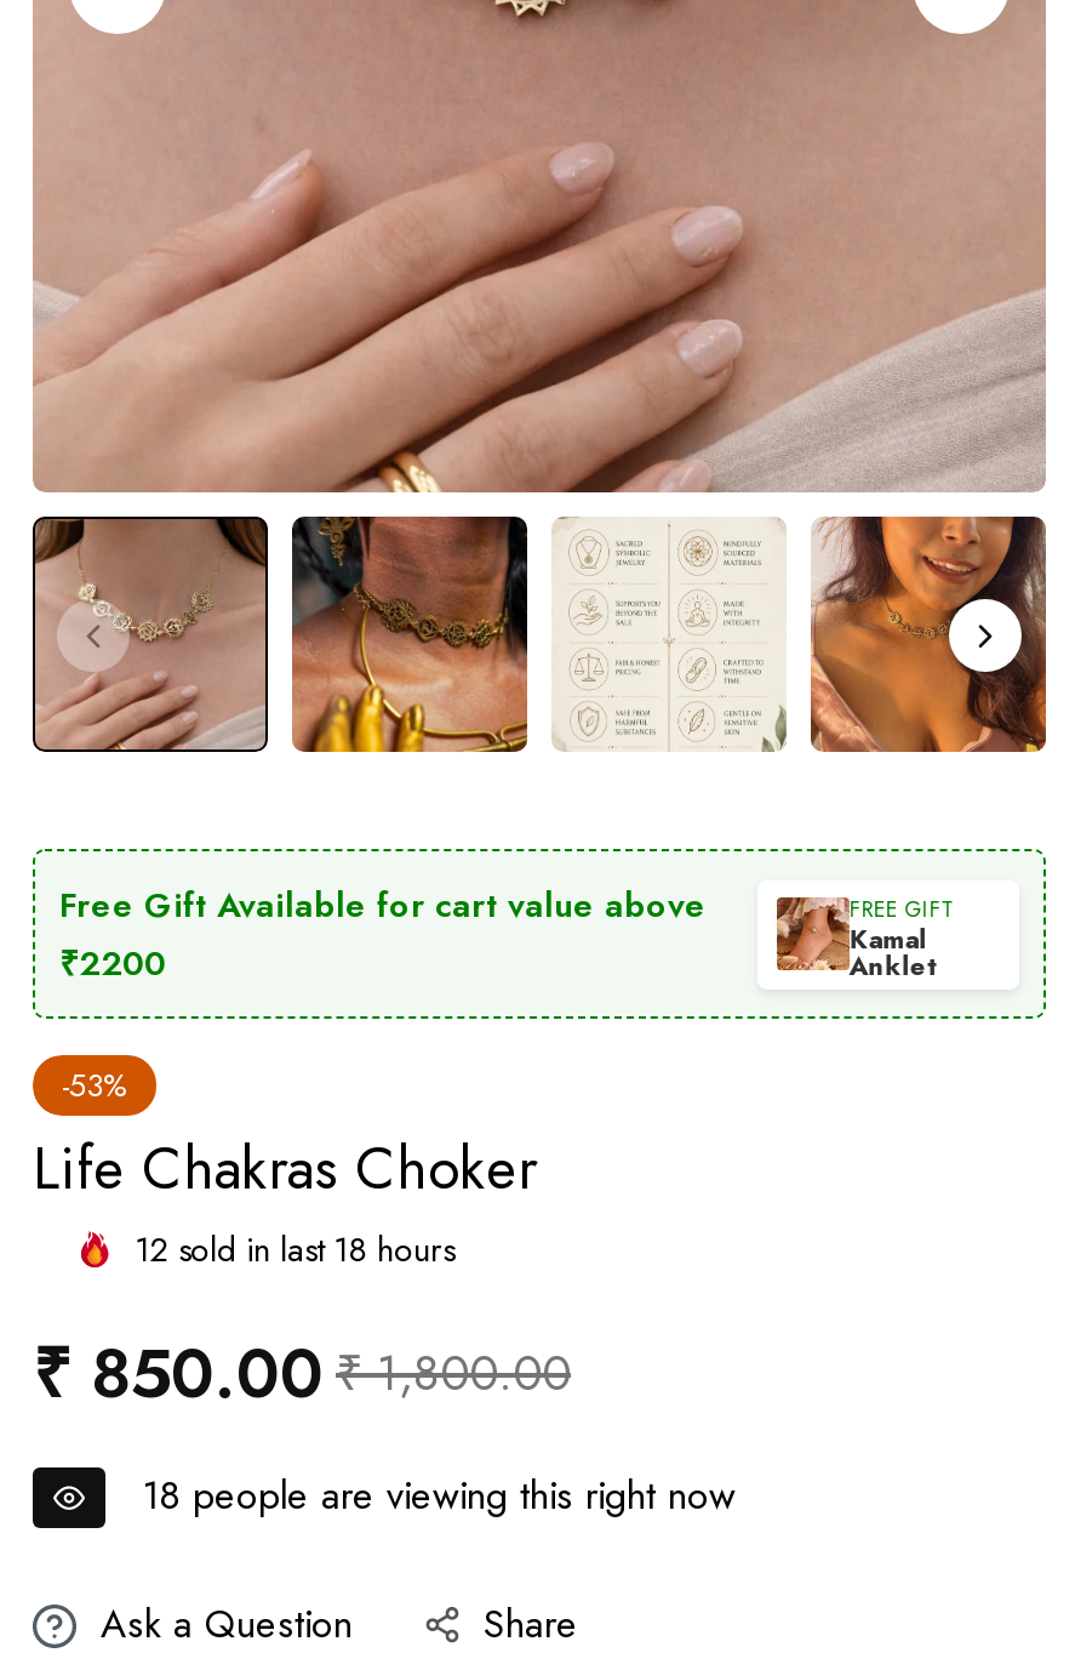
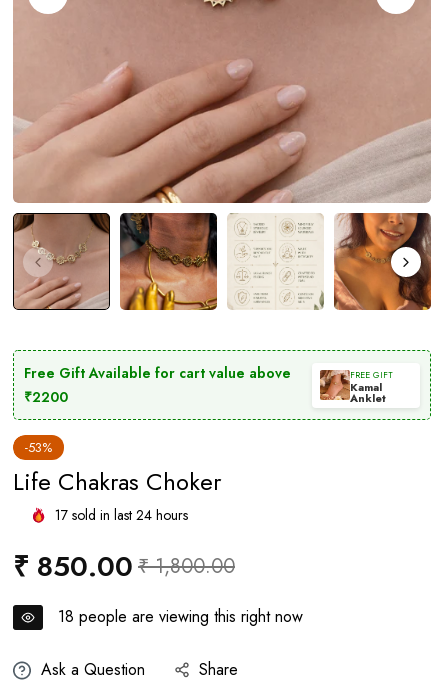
- 12 sold in last 18 hours
+ 17 sold in last 24 hours
